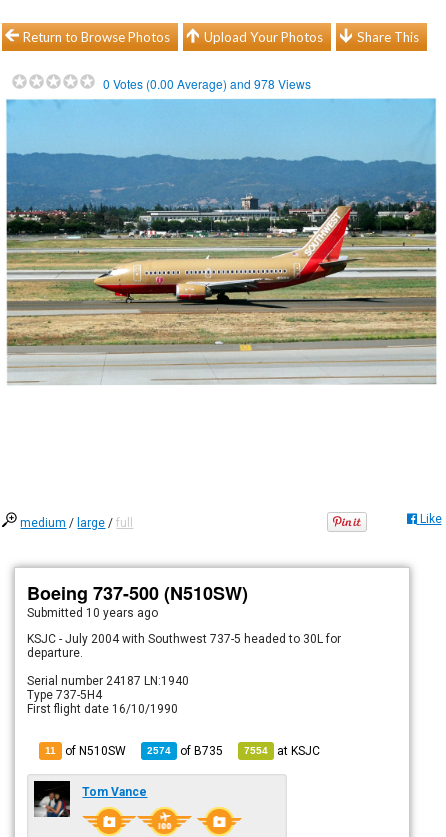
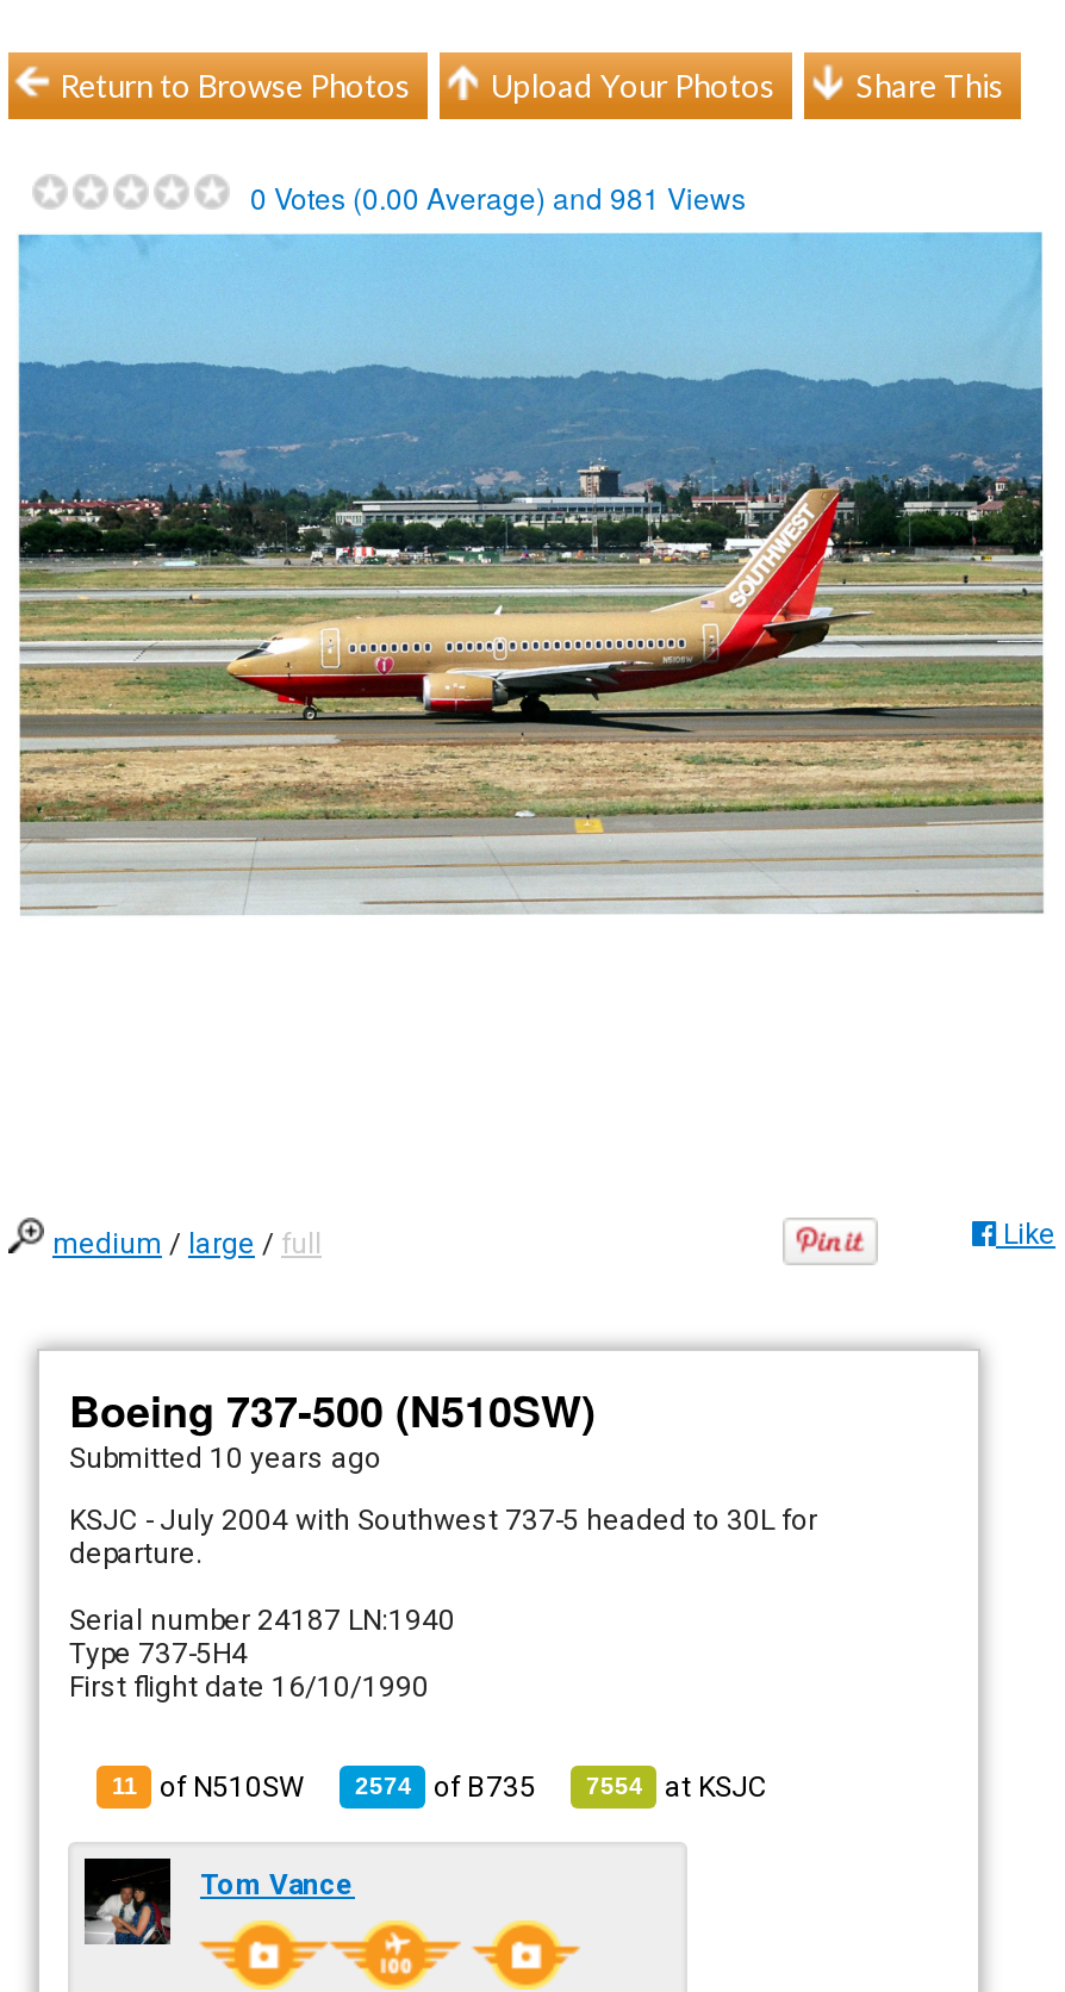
- 0 Votes (0.00 Average) and 978 Views
+ 0 Votes (0.00 Average) and 981 Views
